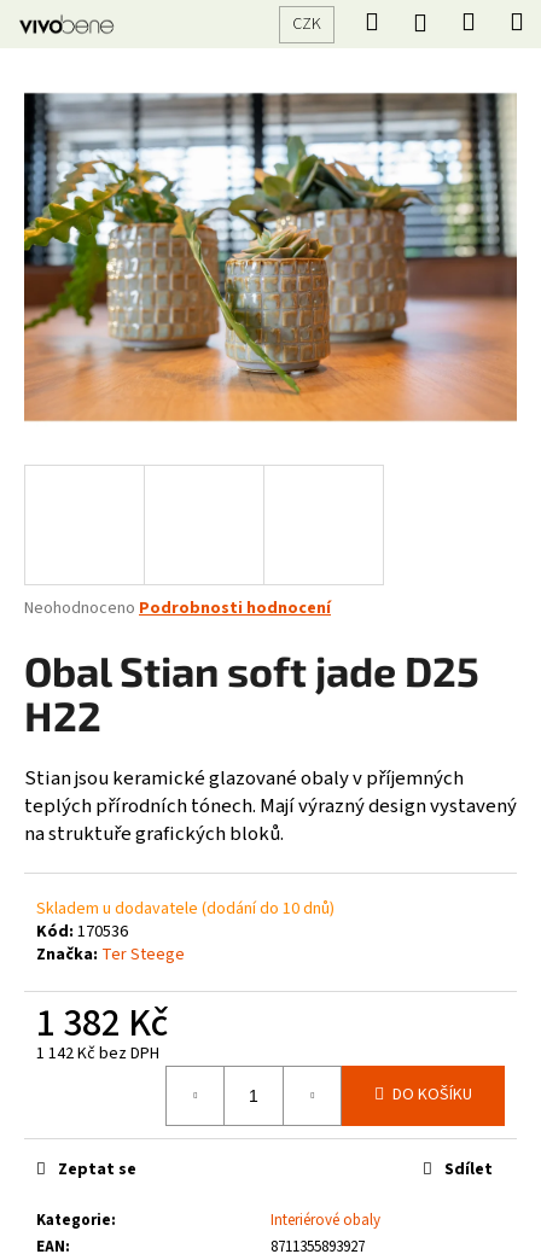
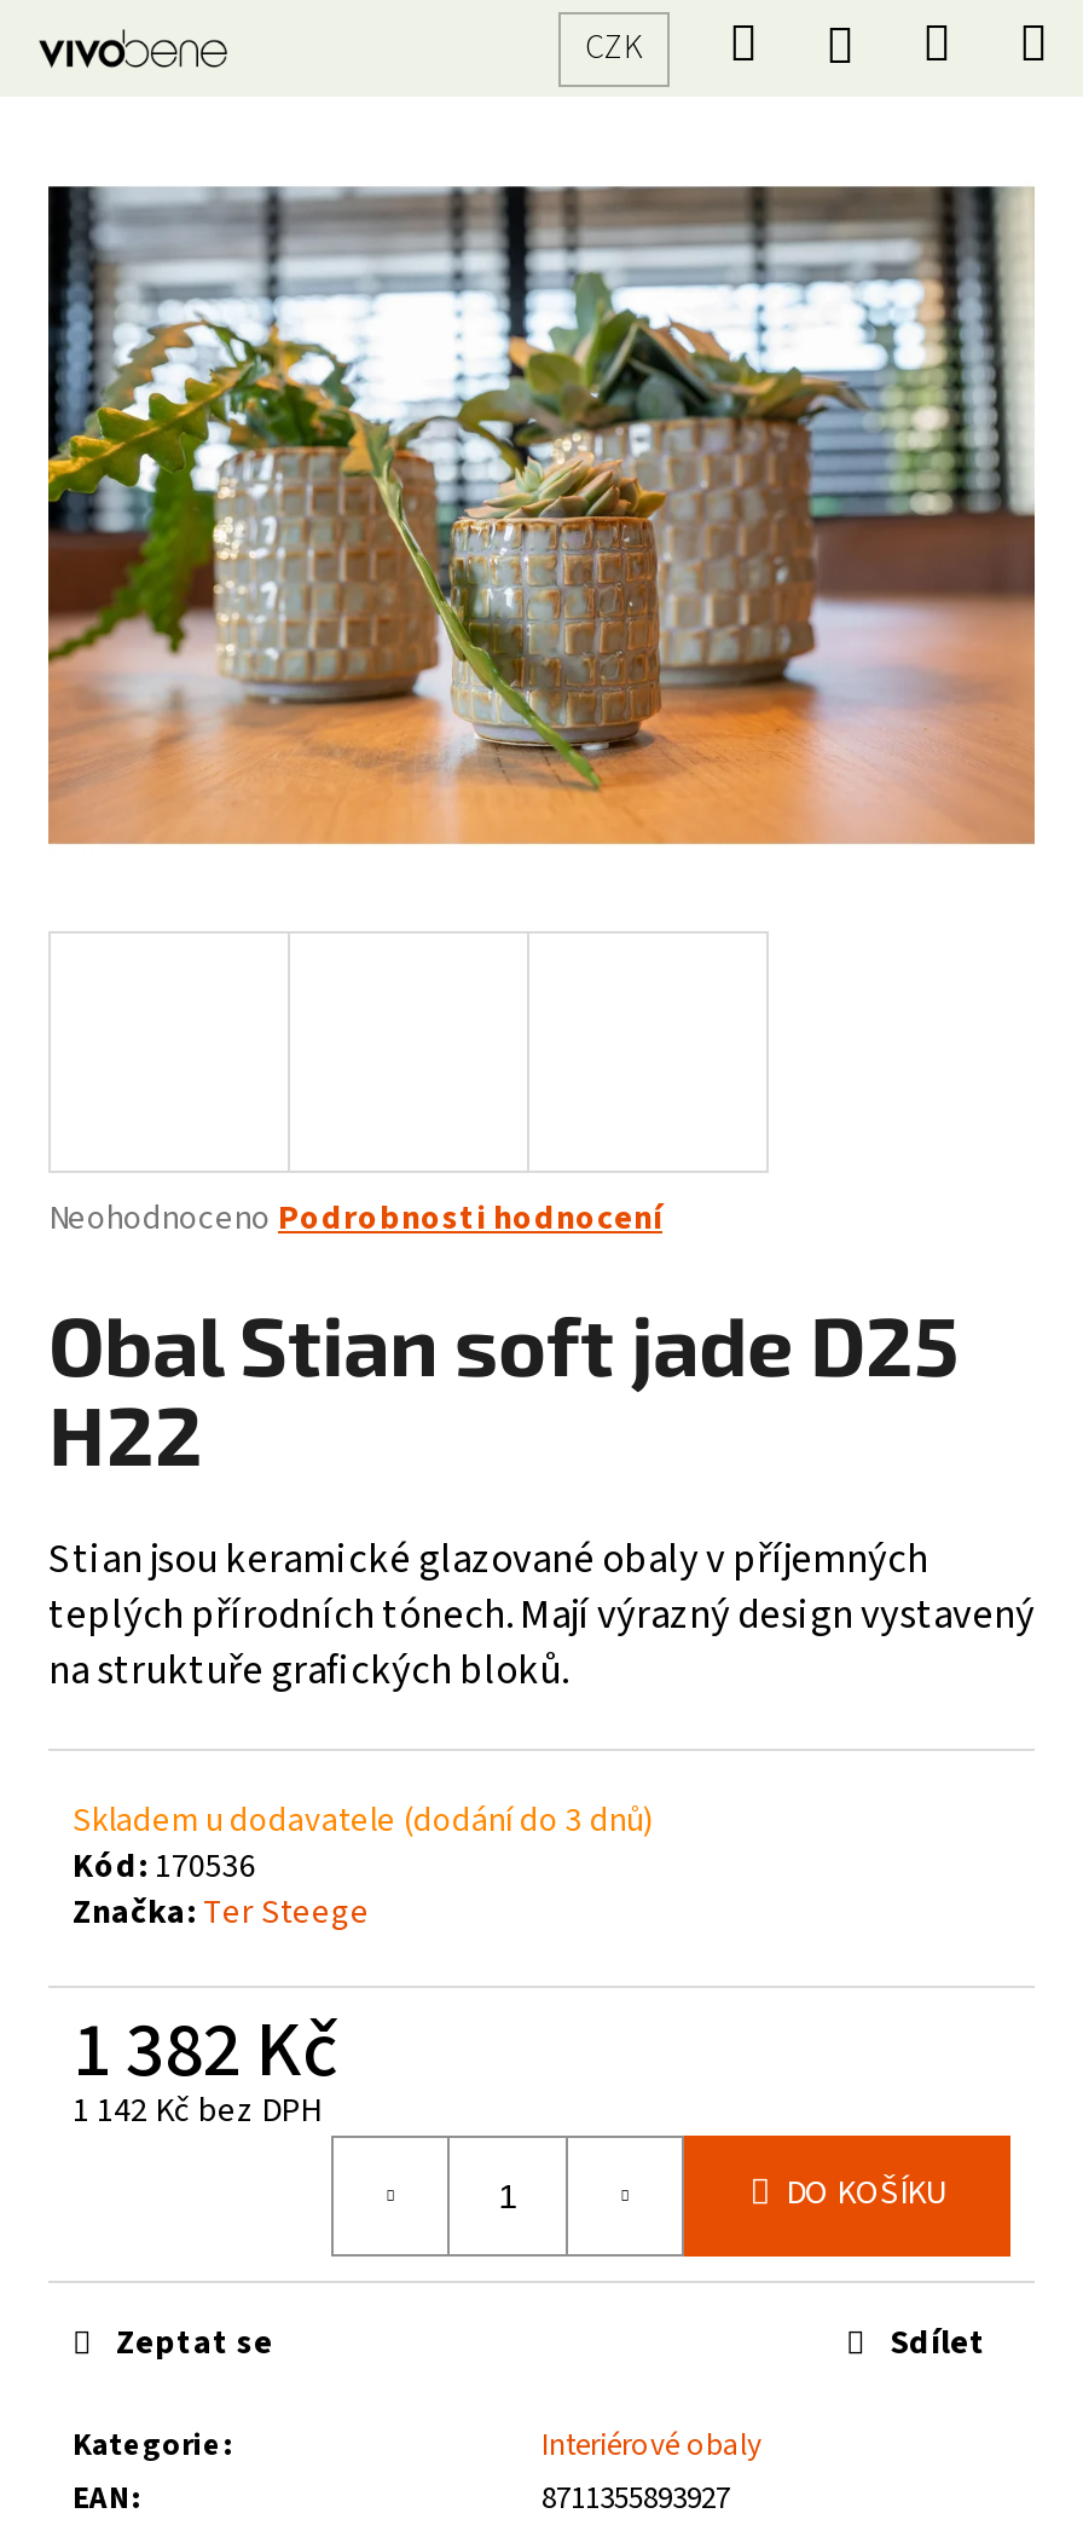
- Skladem u dodavatele (dodání do 10 dnů)
+ Skladem u dodavatele (dodání do 3 dnů)
